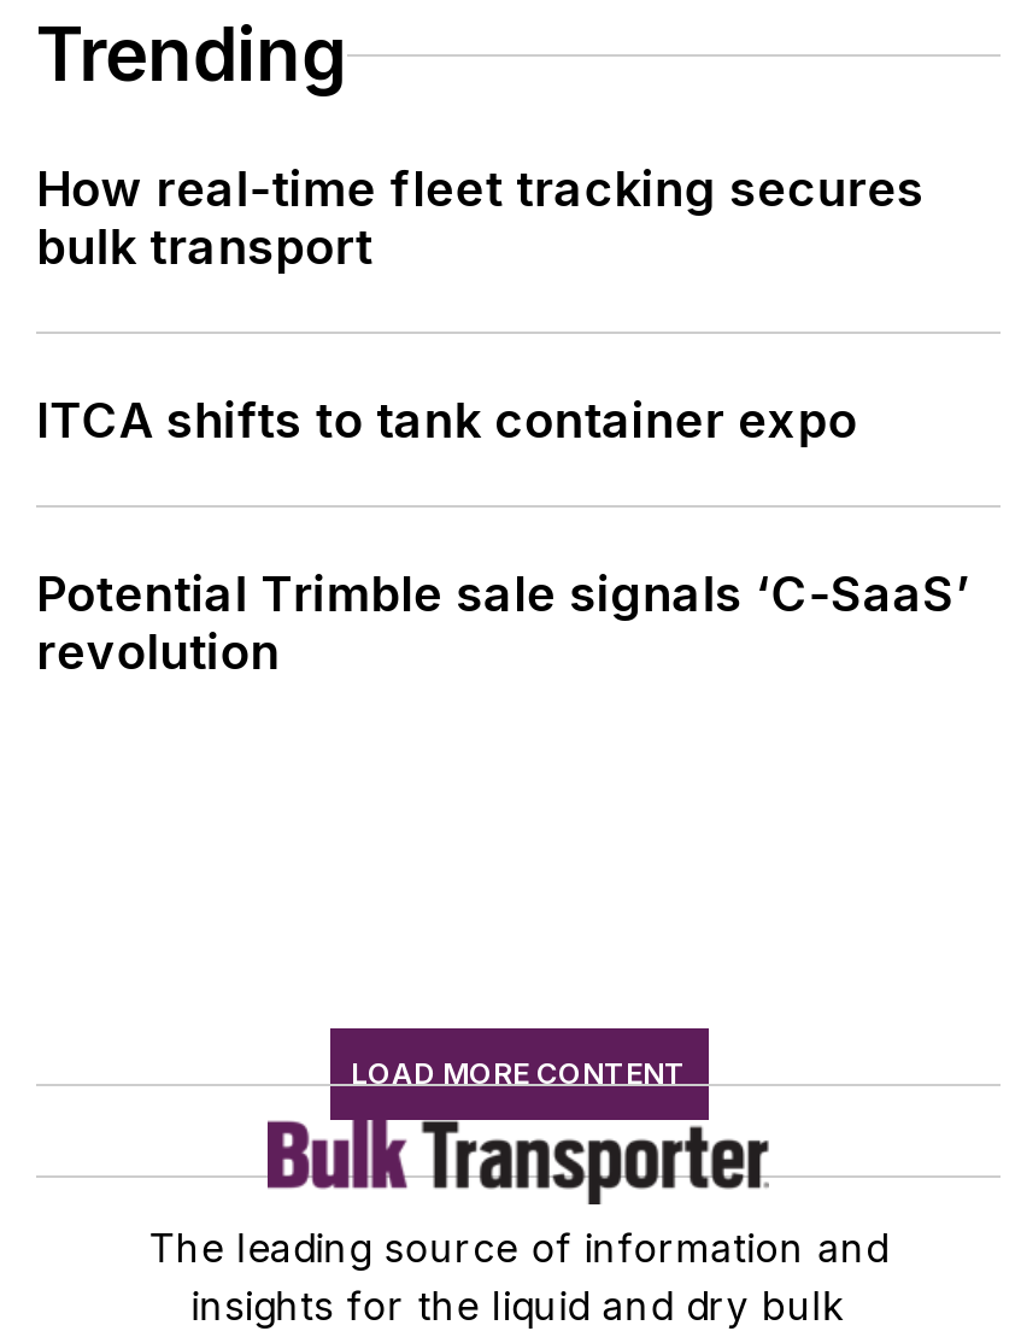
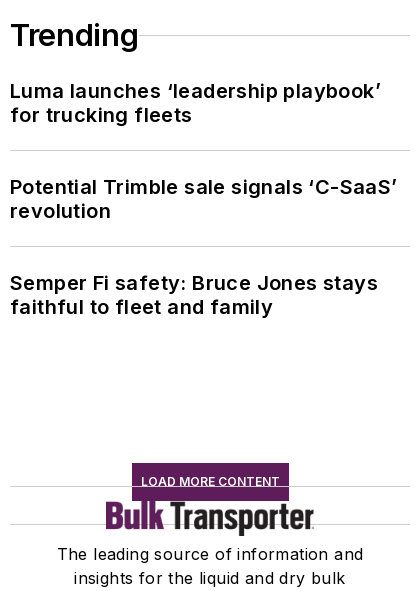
- How real-time fleet tracking secures
- bulk transport
- ITCA shifts to tank container expo
+ Luma launches ‘leadership playbook’
+ for trucking fleets

moved up: Potential Trimble sale signals ‘C-SaaS’ | revolution

+ Semper Fi safety: Bruce Jones stays
+ faithful to fleet and family
